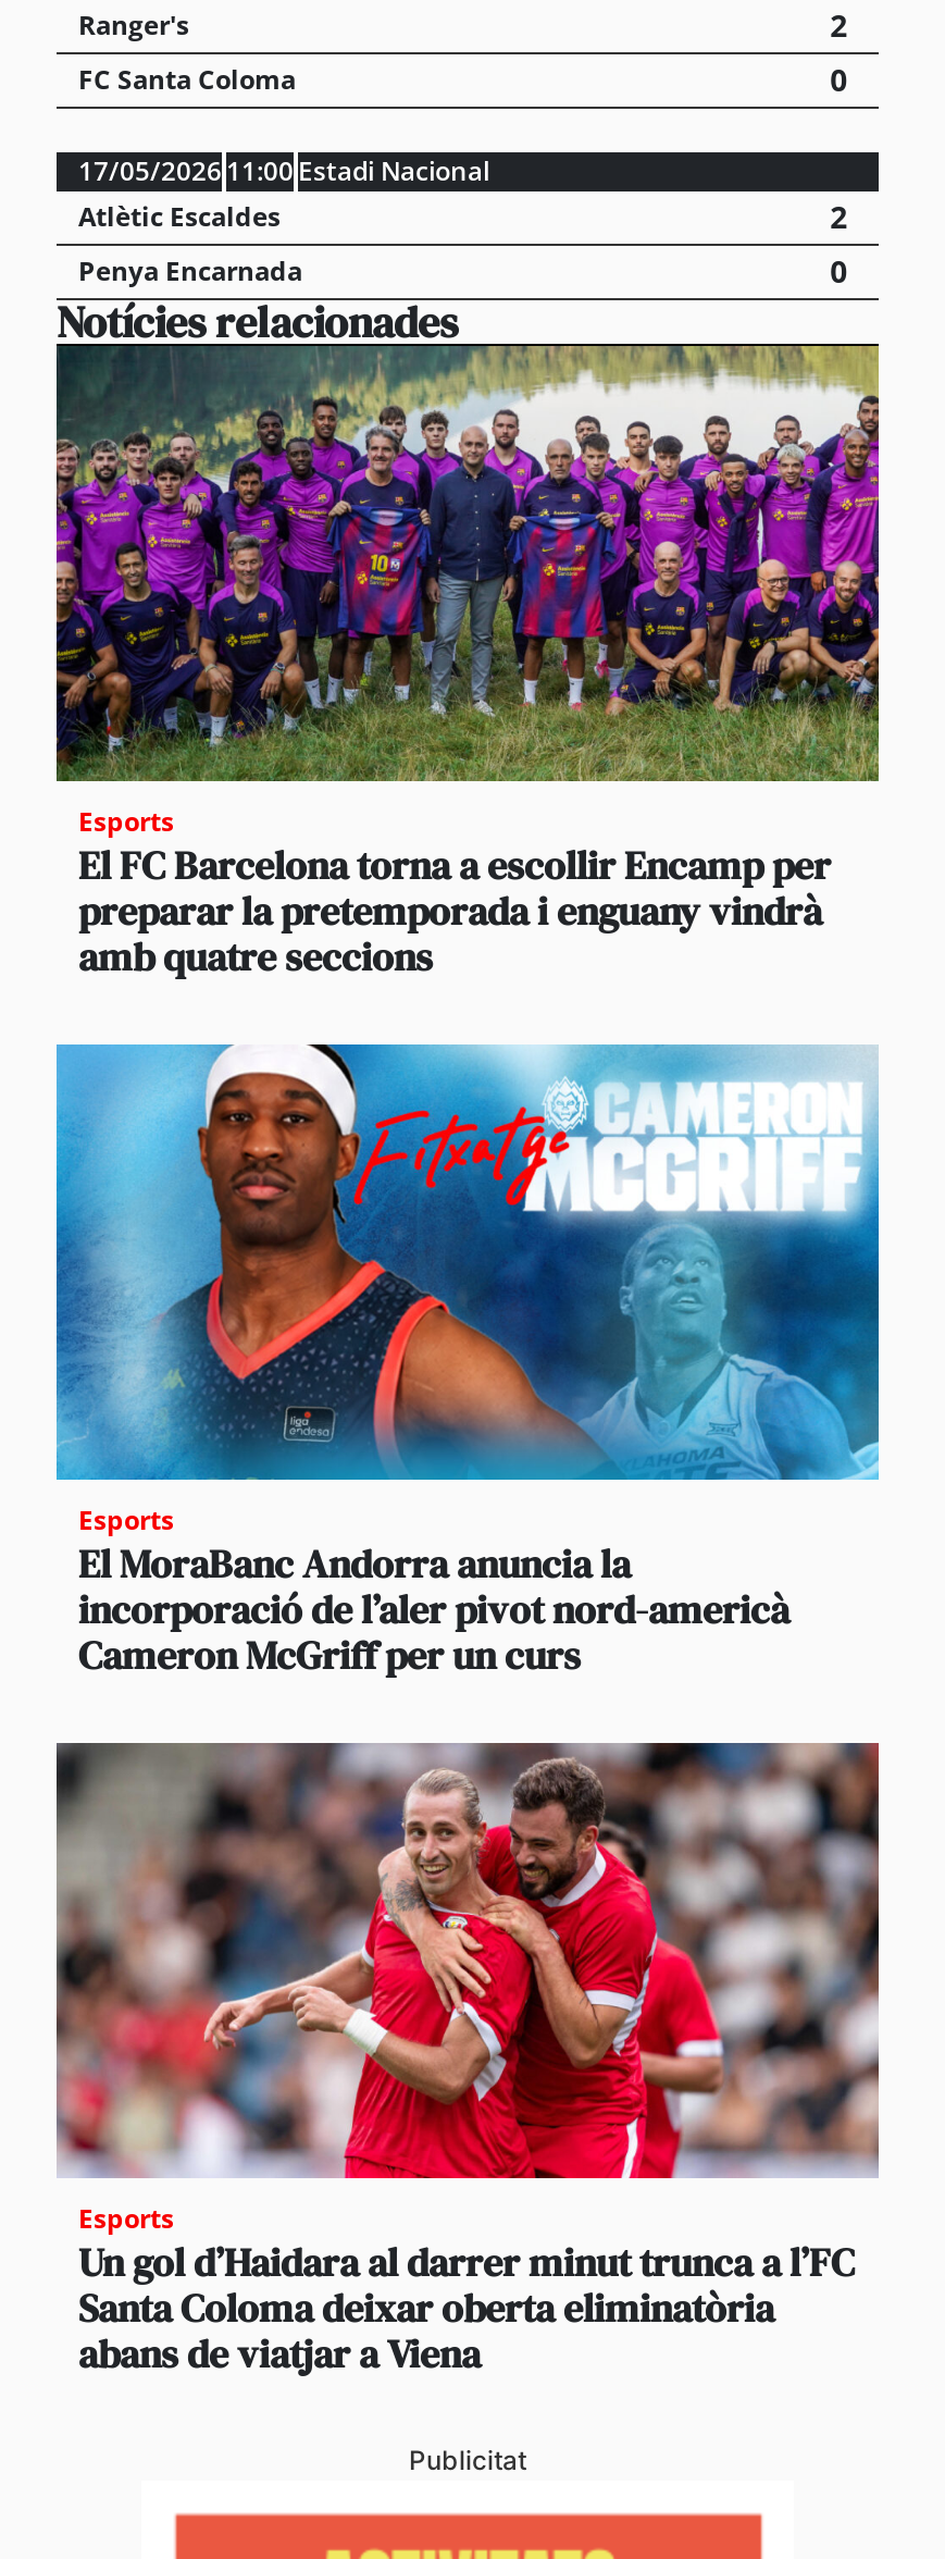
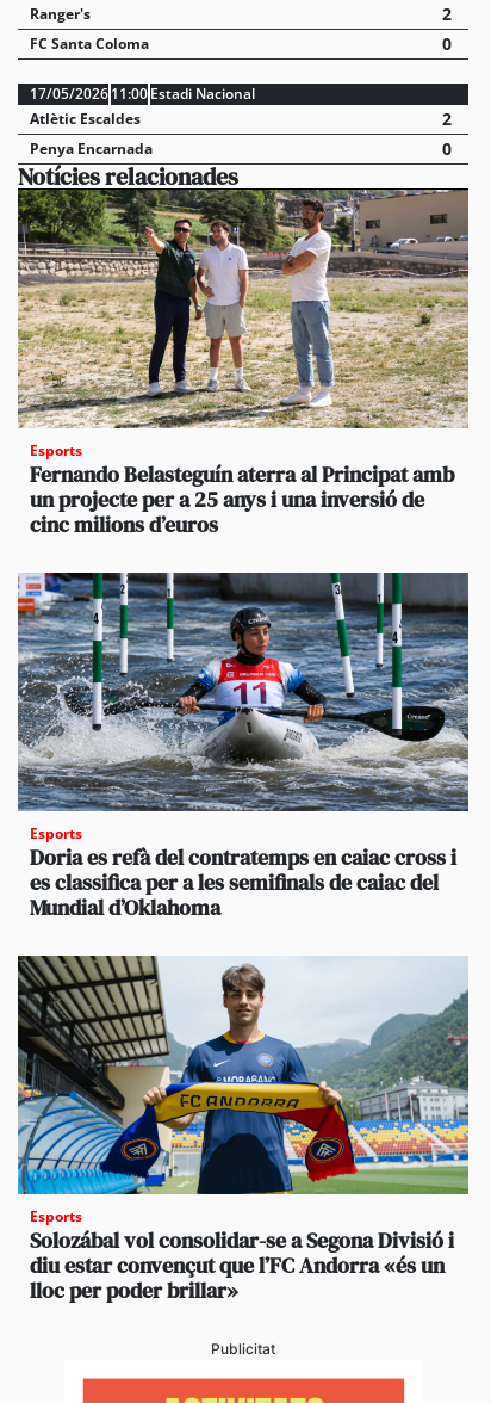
- [image]
- El FC Barcelona torna a escollir Encamp per
- preparar la pretemporada i enguany vindrà
- amb quatre seccions
+ [image]
+ Fernando Belasteguín aterra al Principat amb
+ un projecte per a 25 anys i una inversió de
+ cinc milions d’euros

- [image]
- El MoraBanc Andorra anuncia la
- incorporació de l’aler pivot nord-americà
- Cameron McGriff per un curs
+ [image]
+ Doria es refà del contratemps en caiac cross i
+ es classifica per a les semifinals de caiac del
+ Mundial d’Oklahoma

- [image]
- Un gol d’Haidara al darrer minut trunca a l’FC
- Santa Coloma deixar oberta eliminatòria
- abans de viatjar a Viena
+ [image]
+ Solozábal vol consolidar-se a Segona Divisió i
+ diu estar convençut que l’FC Andorra «és un
+ lloc per poder brillar»
